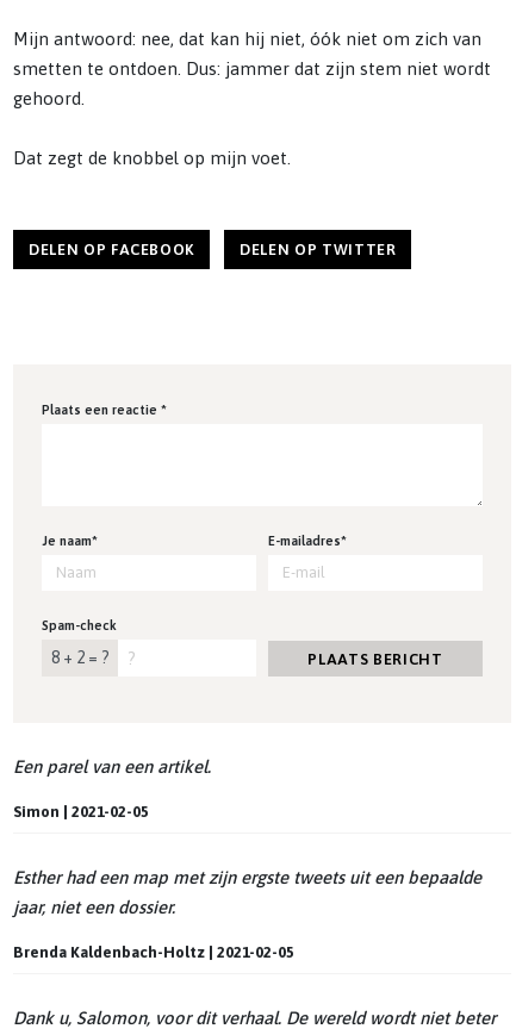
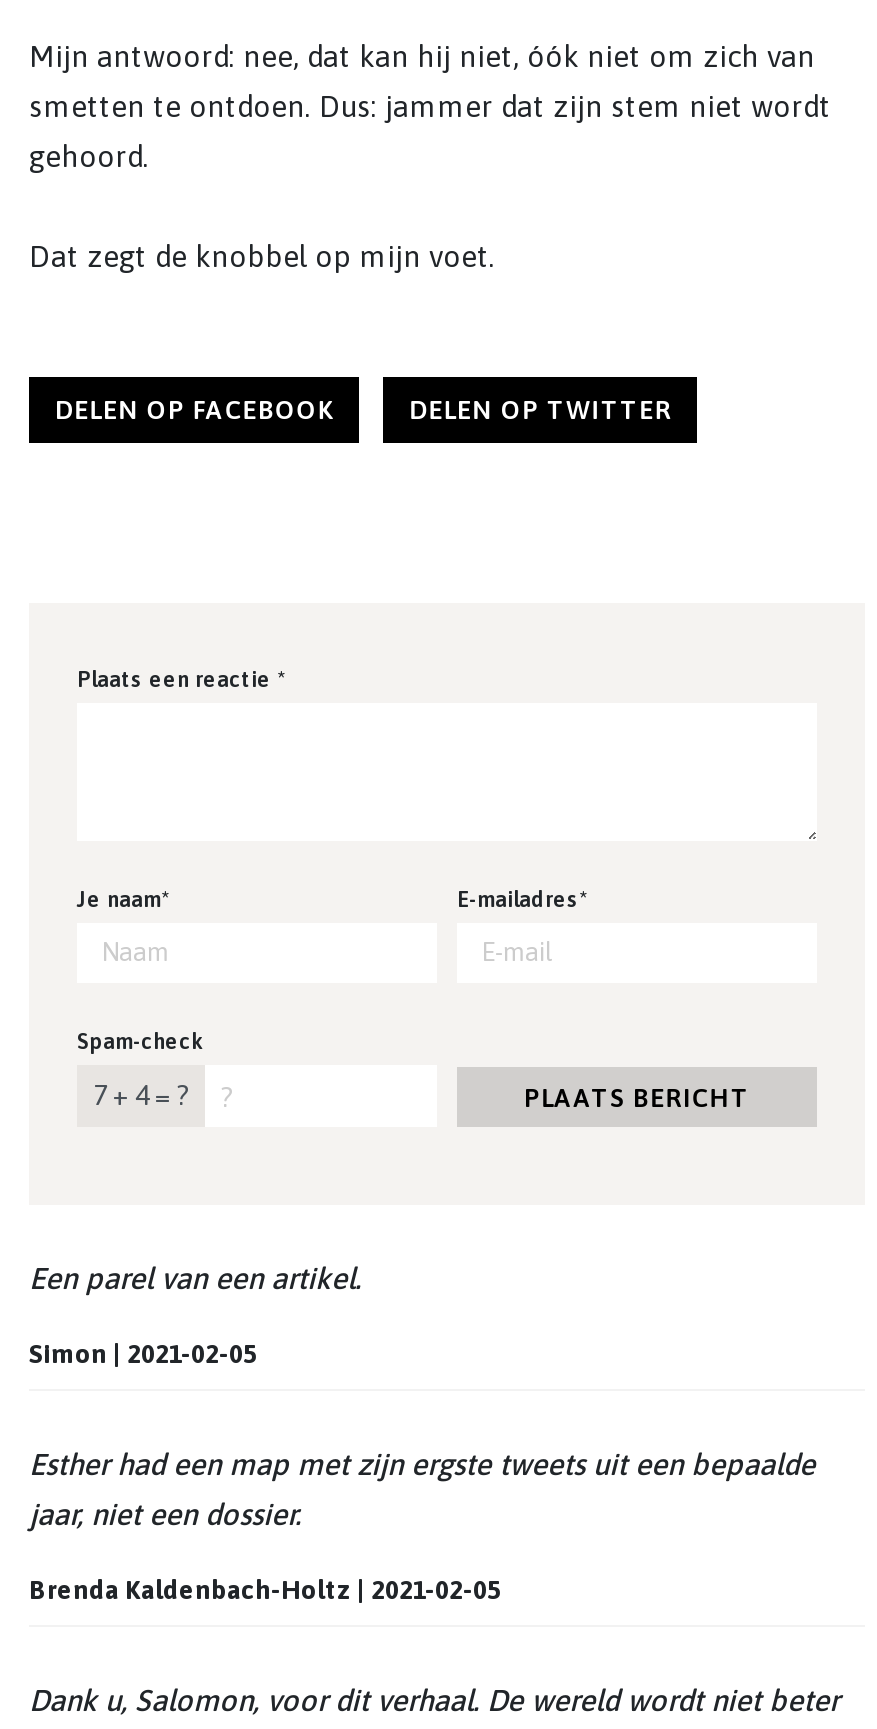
- 8 + 2 = ?
+ 7 + 4 = ?
